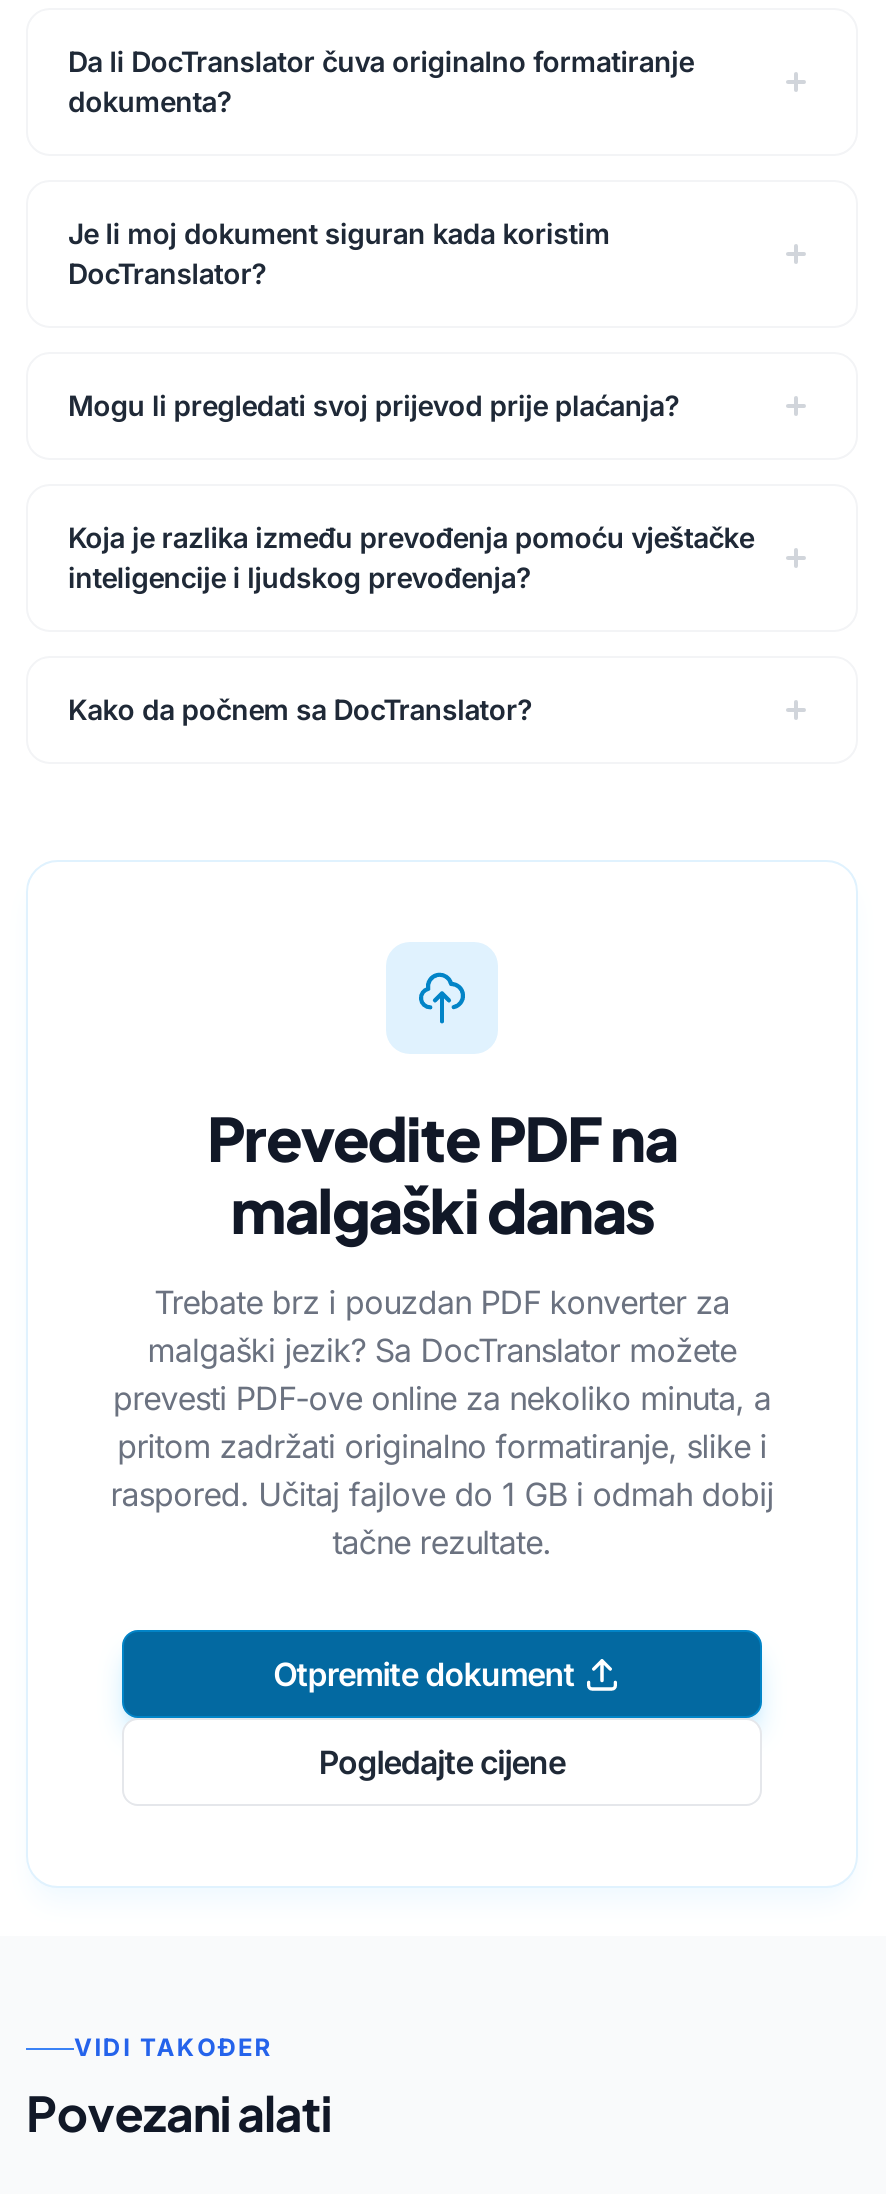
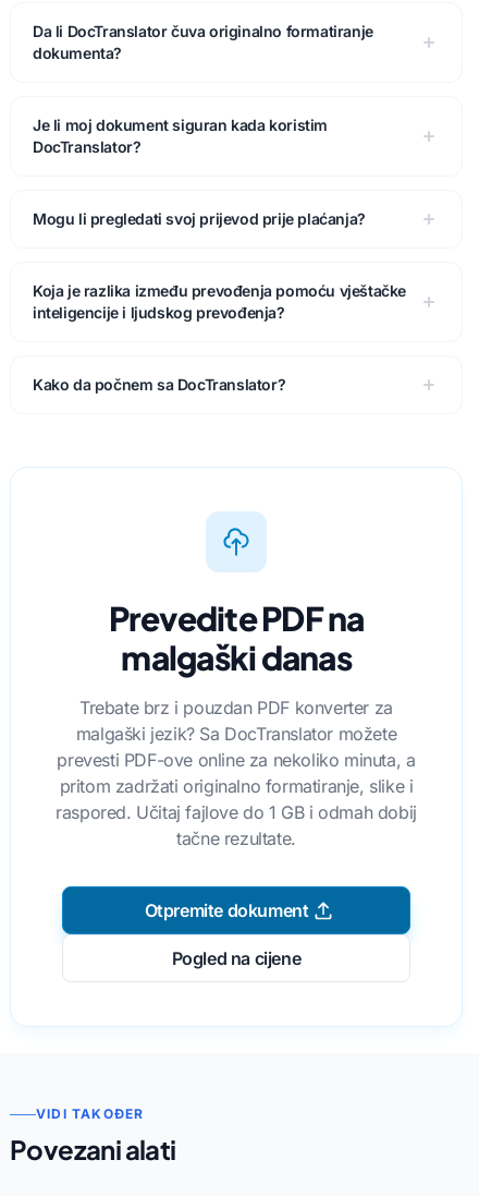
- Pogledajte cijene
+ Pogled na cijene
